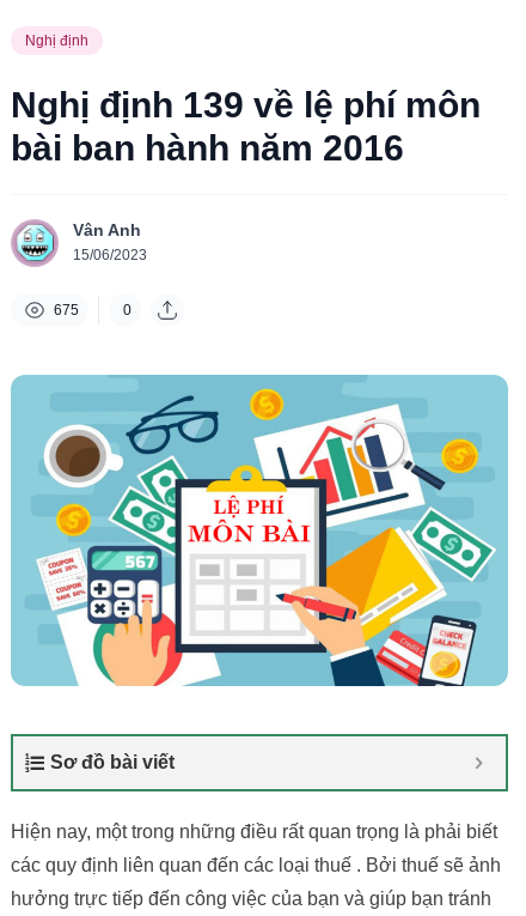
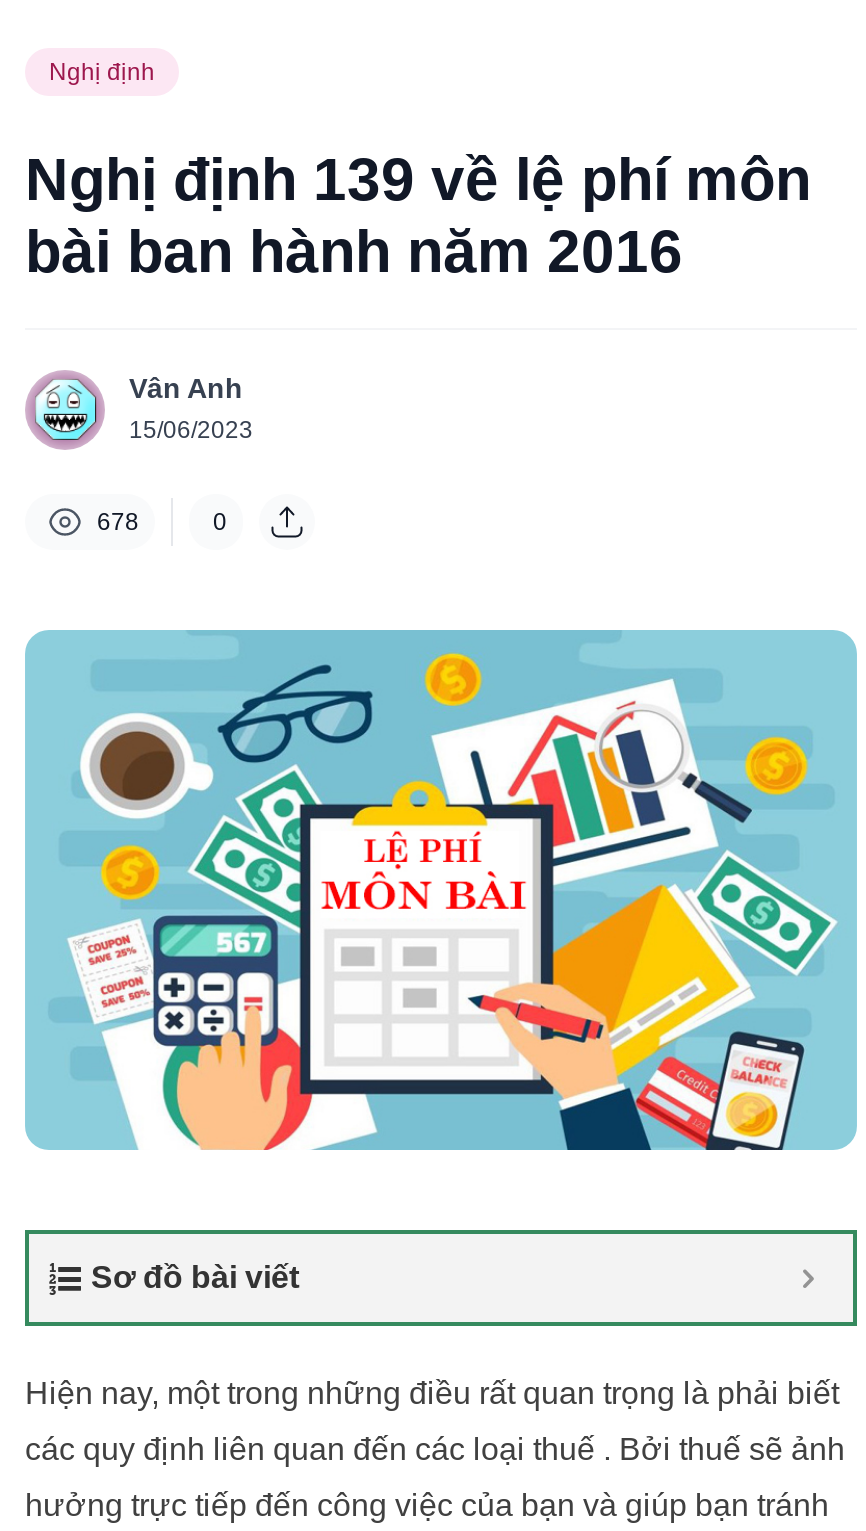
- 675
+ 678
